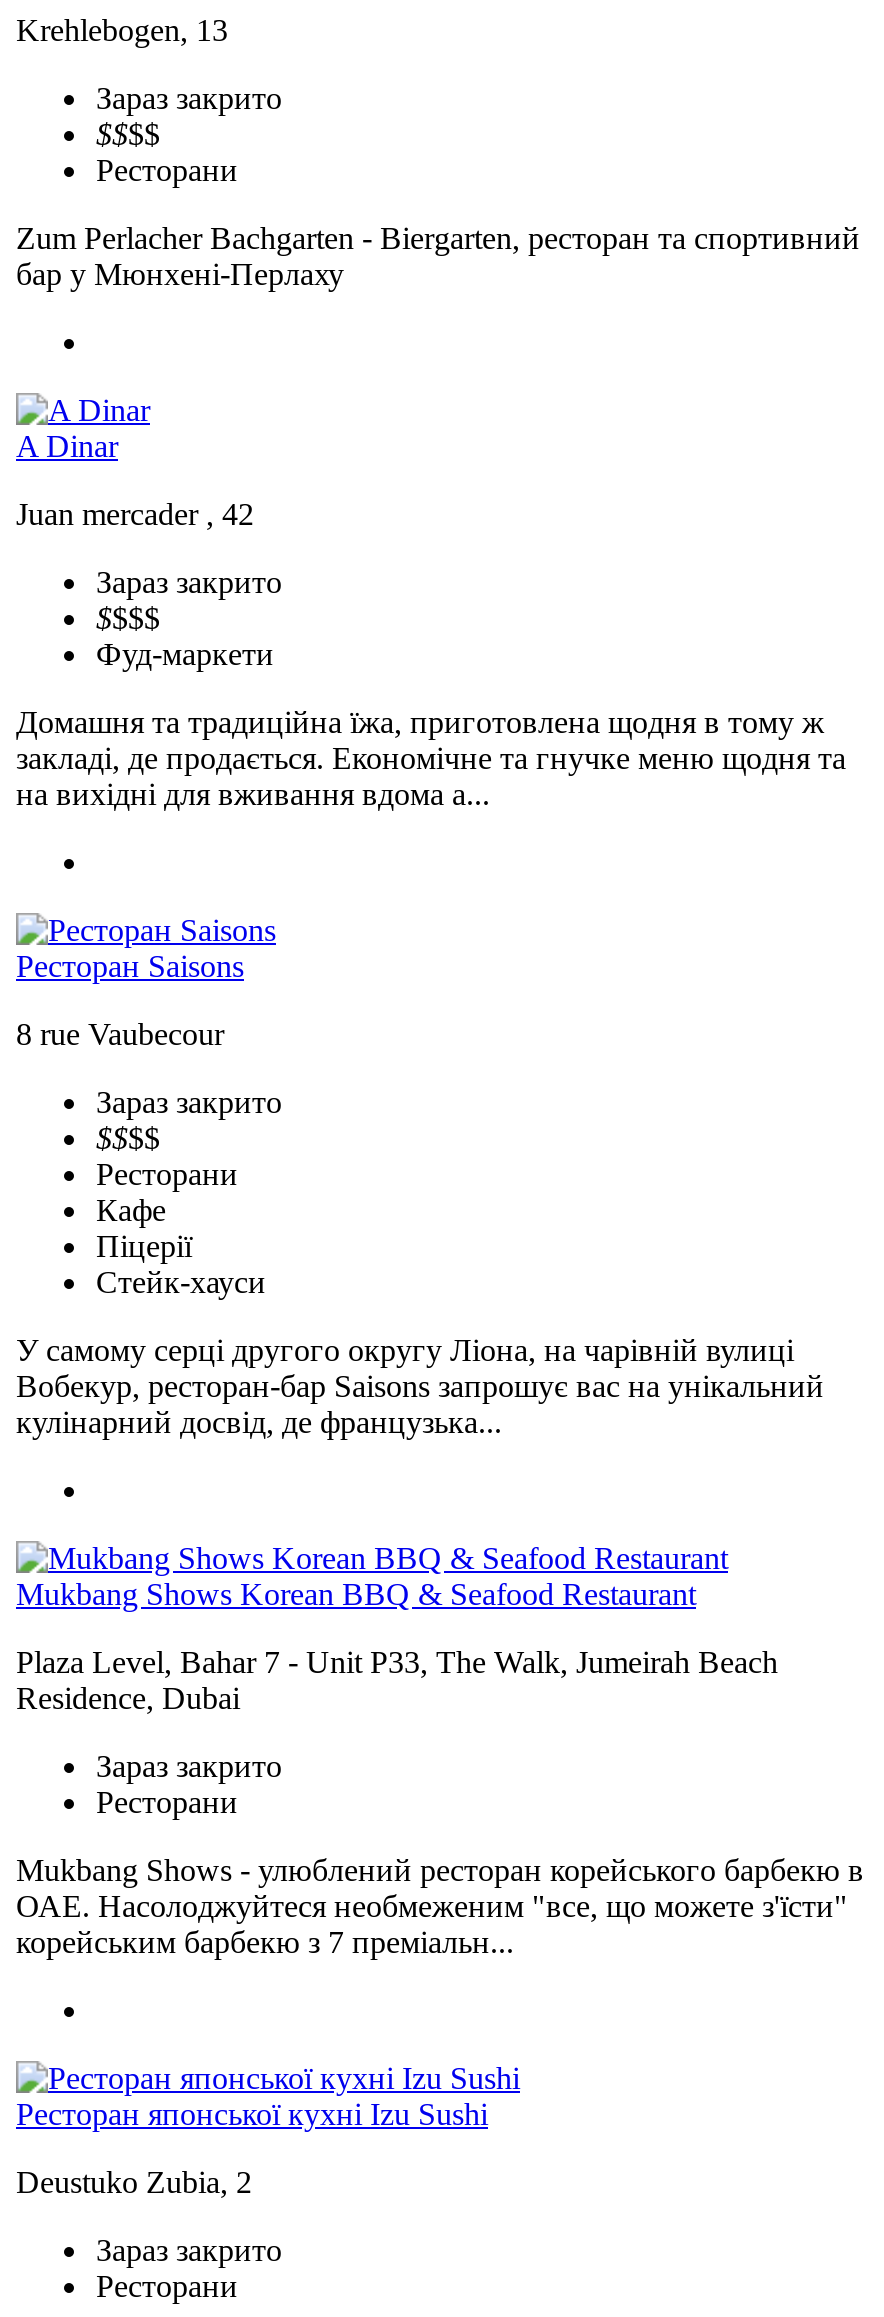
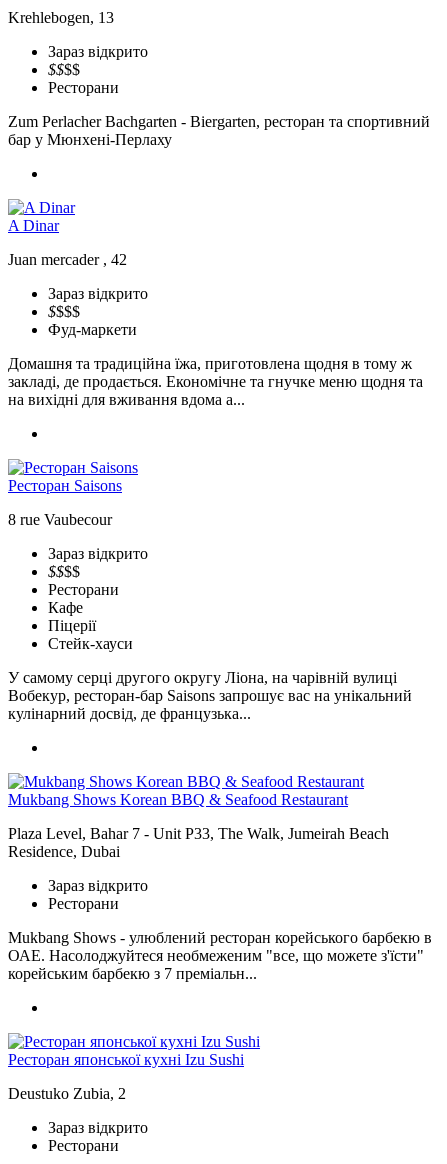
- Зараз закрито
+ Зараз відкрито

- Зараз закрито
+ Зараз відкрито

- Зараз закрито
+ Зараз відкрито

- Зараз закрито
+ Зараз відкрито

- Зараз закрито
+ Зараз відкрито
